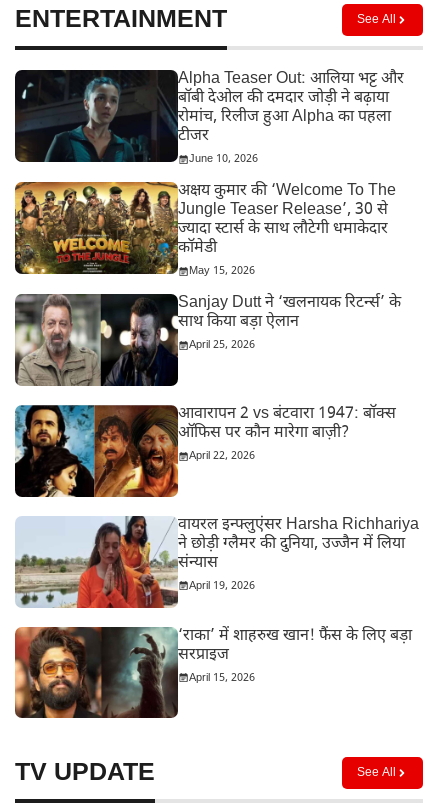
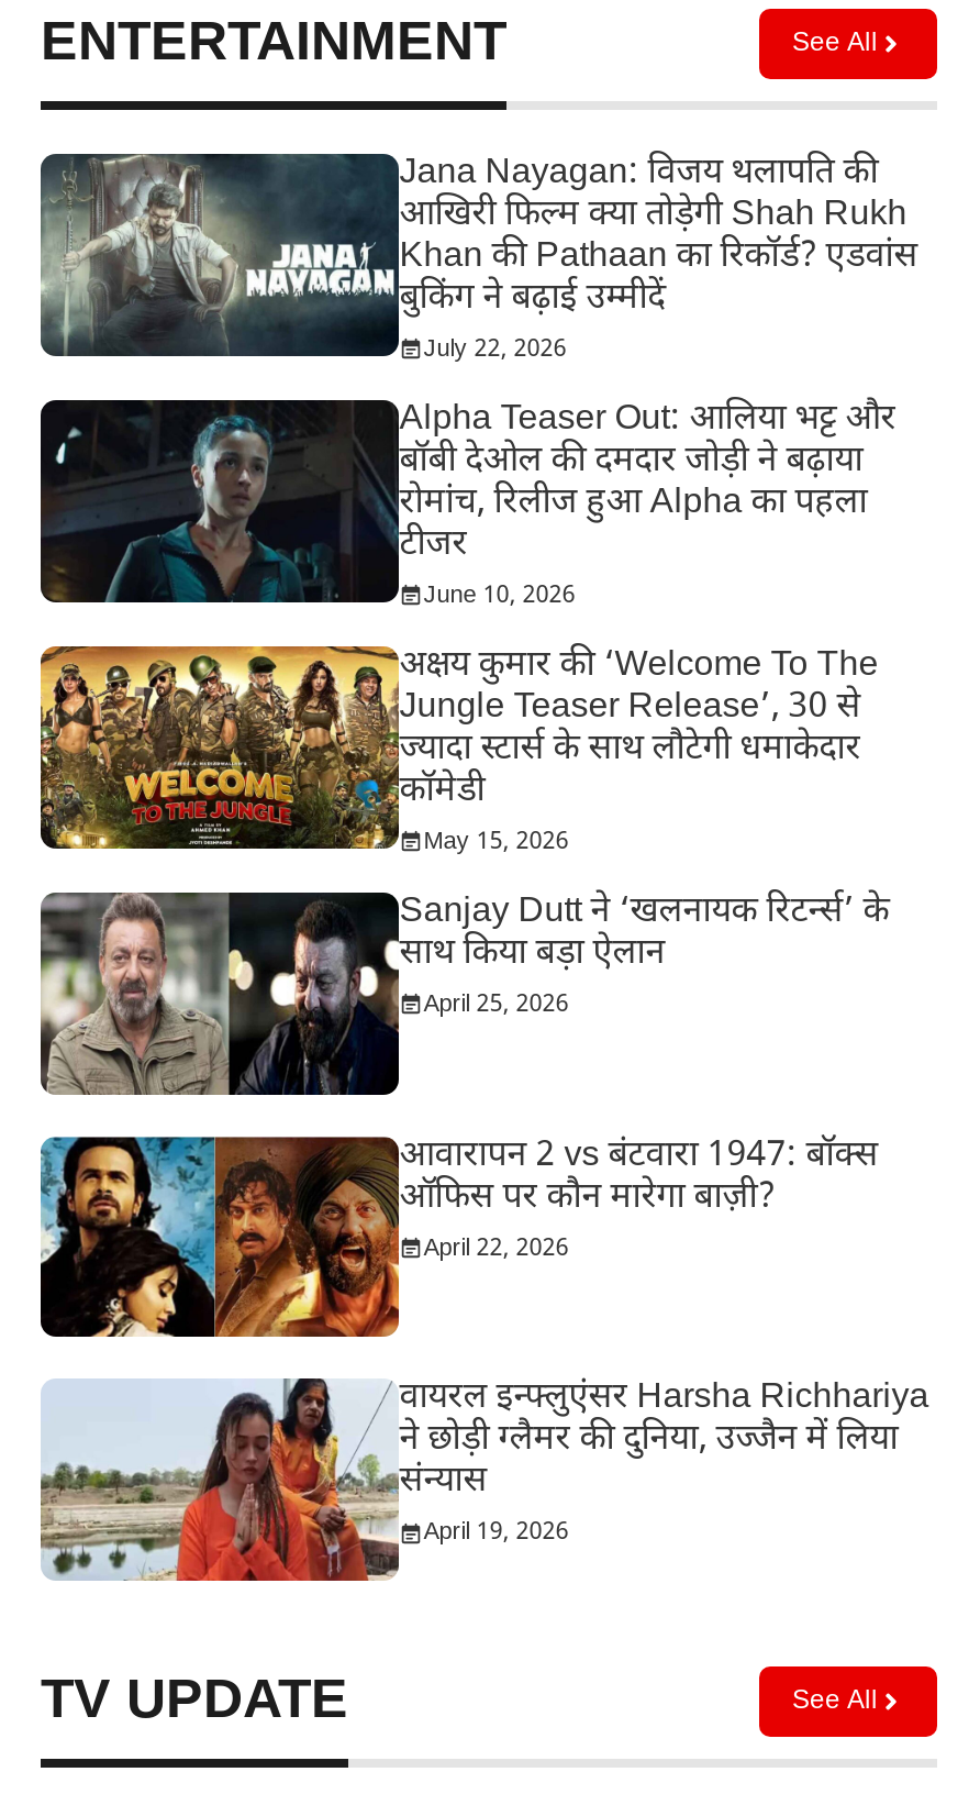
+ [image]
+ Jana Nayagan: विजय थलापति की
+ आखिरी फिल्म क्या तोड़ेगी Shah Rukh
+ Khan की Pathaan का रिकॉर्ड? एडवांस
+ बुकिंग ने बढ़ाई उम्मीदें
+ July 22, 2026

moved down: [image] | Alpha Teaser Out: आलिया भट्ट और | बॉबी देओल की दमदार जोड़ी ने बढ़ाया | ... | संन्यास | April 19, 2026

- [image]
- ‘राका’ में शाहरुख खान! फैंस के लिए बड़ा
- सरप्राइज
- April 15, 2026
